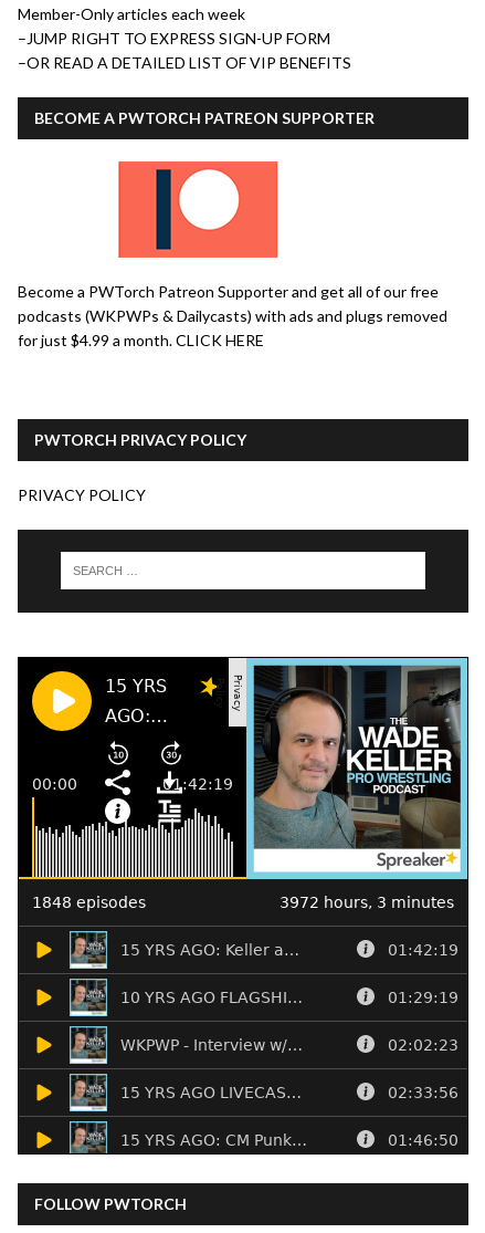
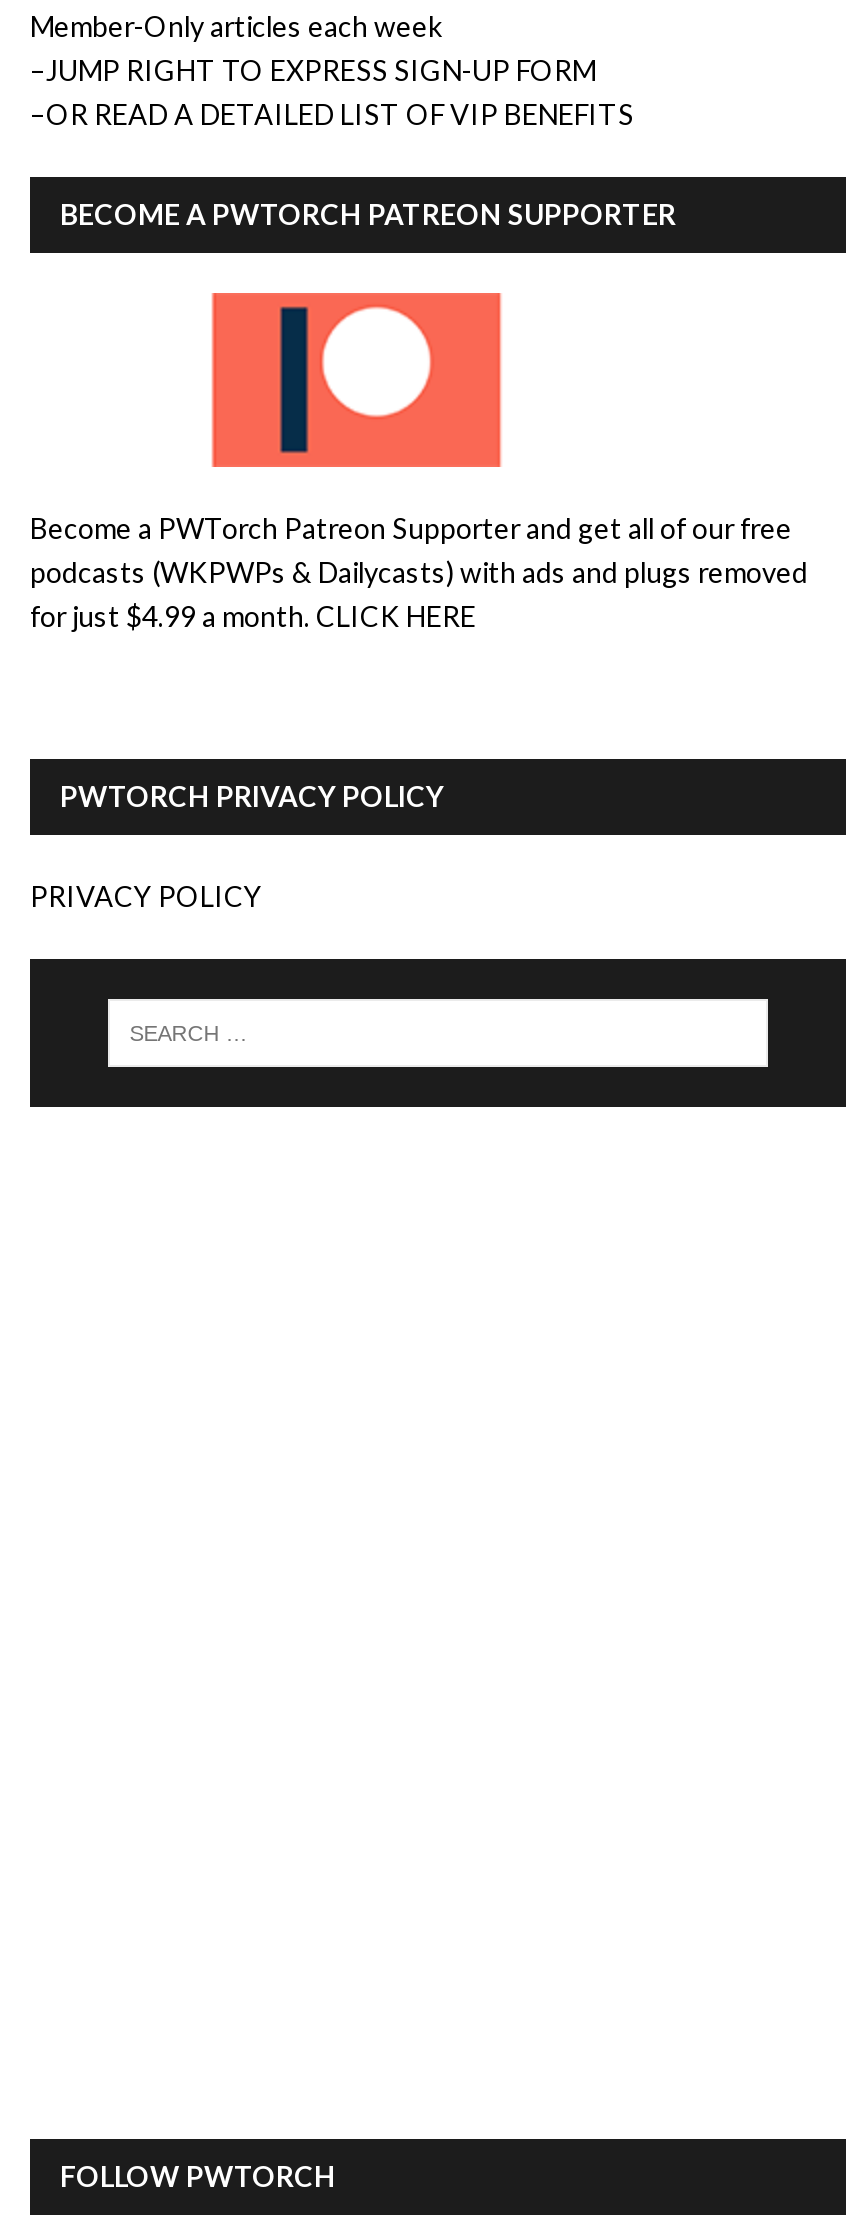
- [image]
